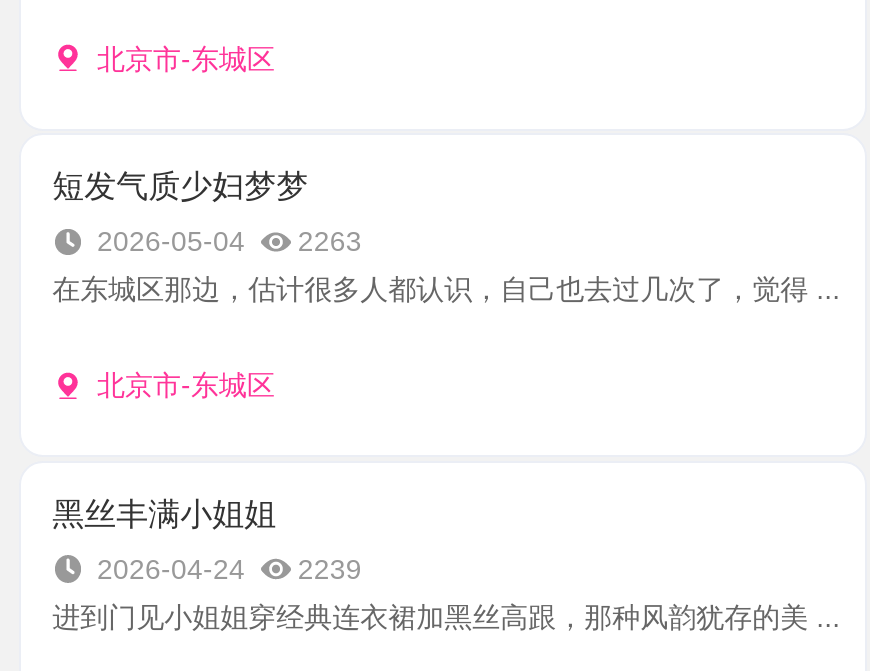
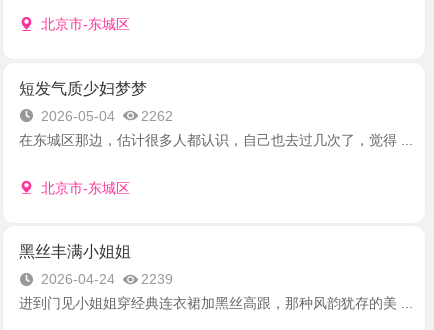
- 2026-05-04 2263
+ 2026-05-04 2262
